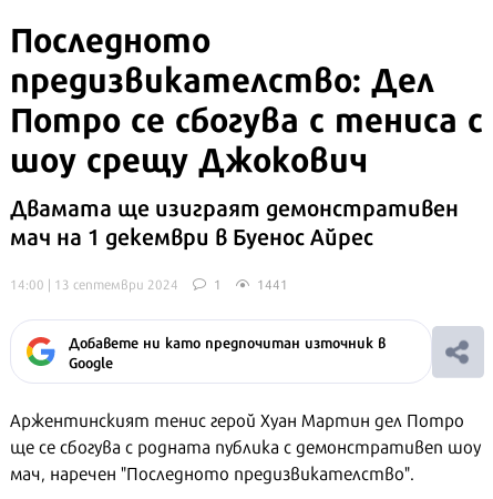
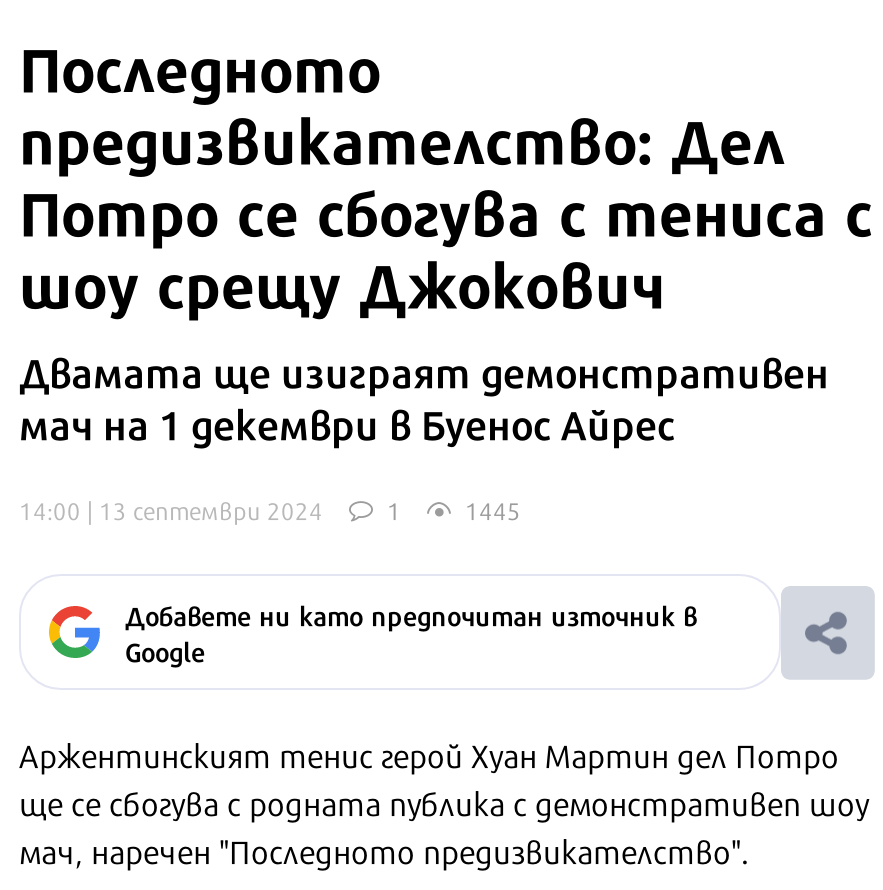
- 1441
+ 1445
